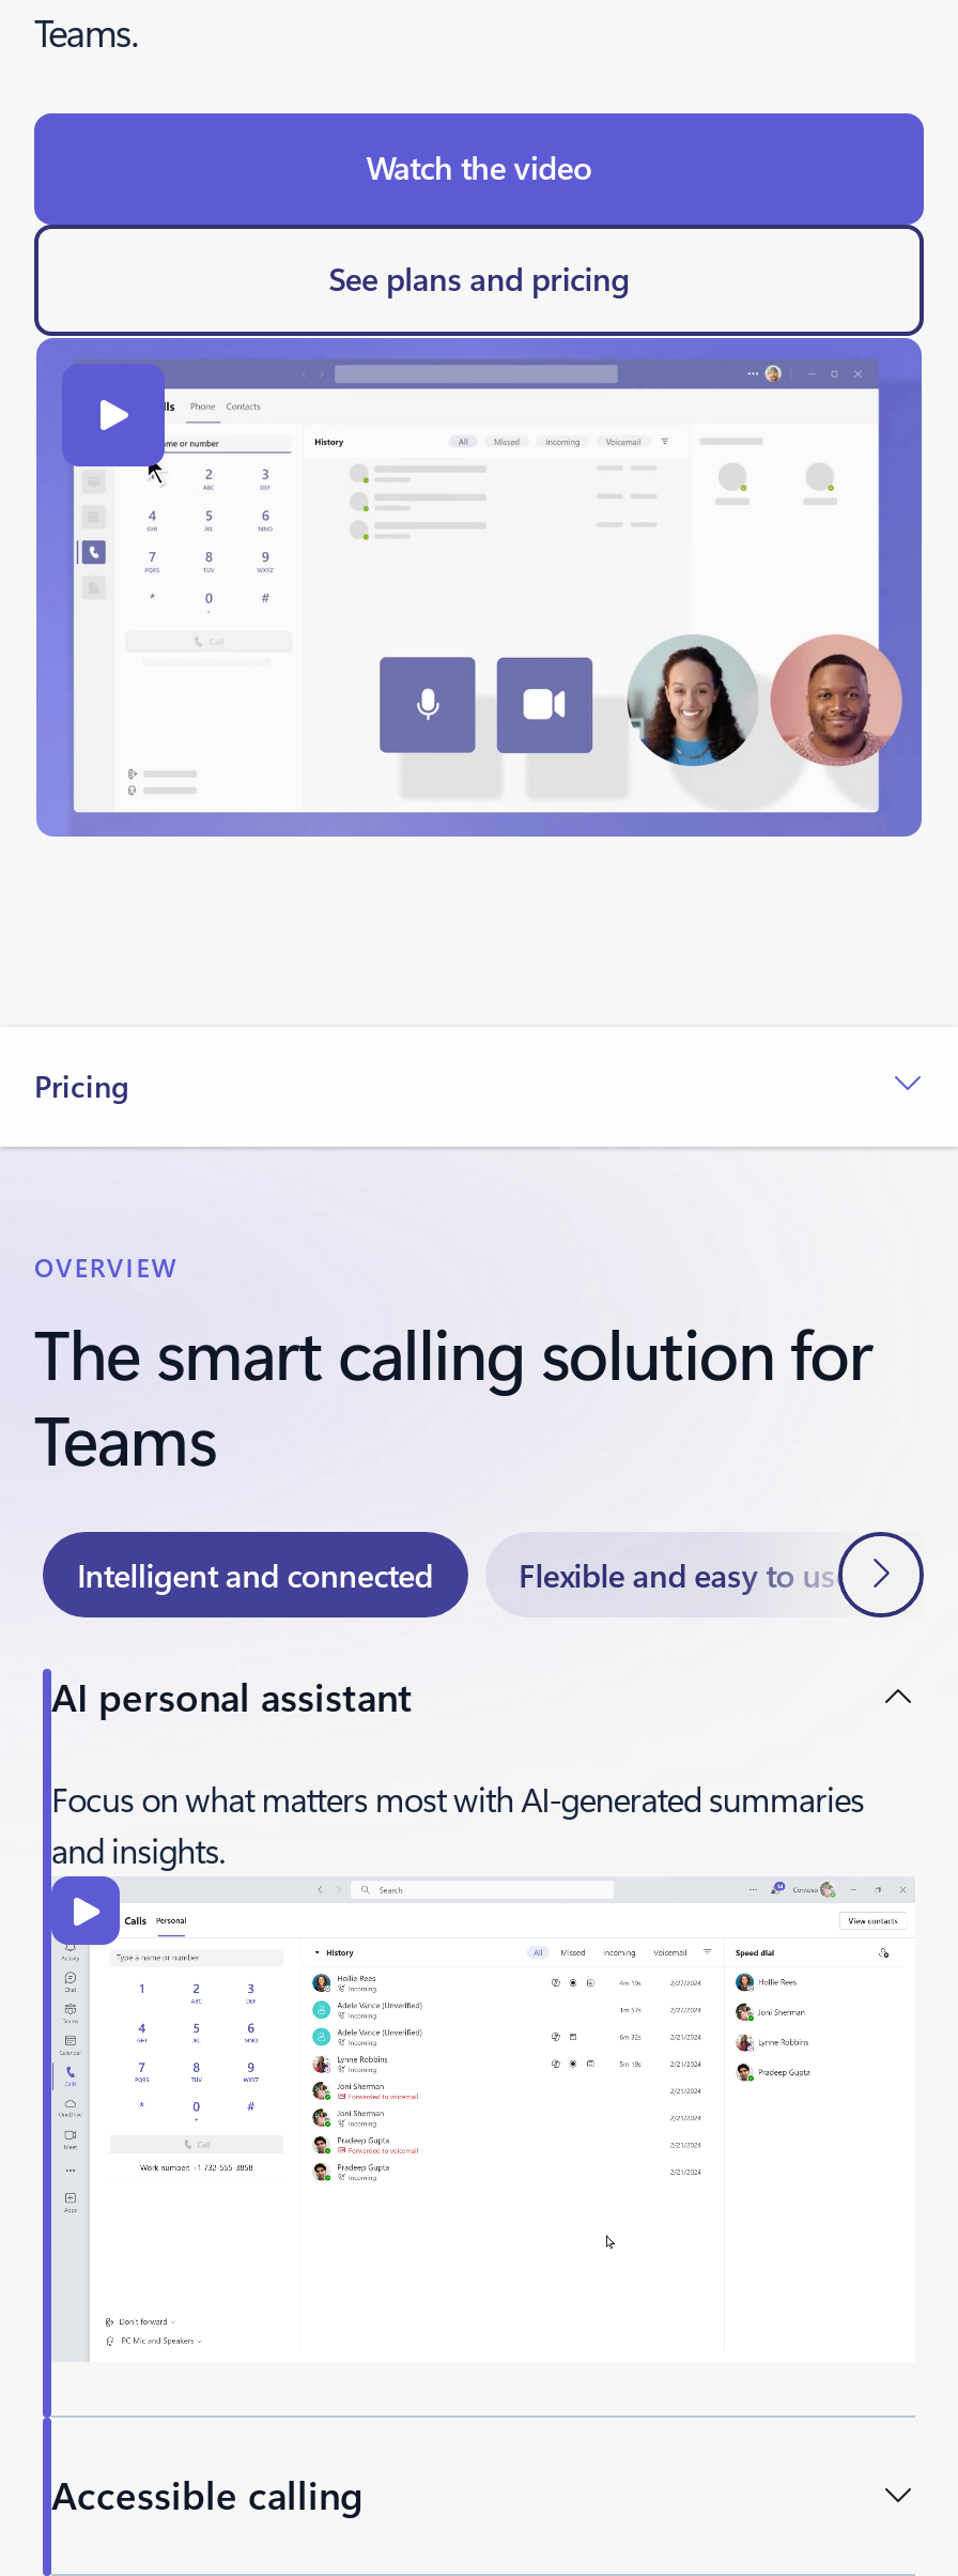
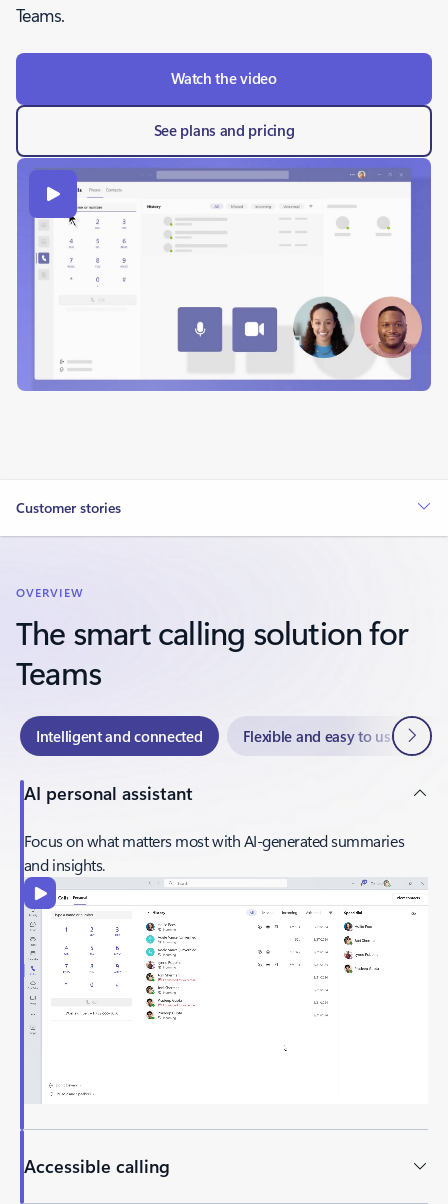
- Pricing
+ Customer stories
